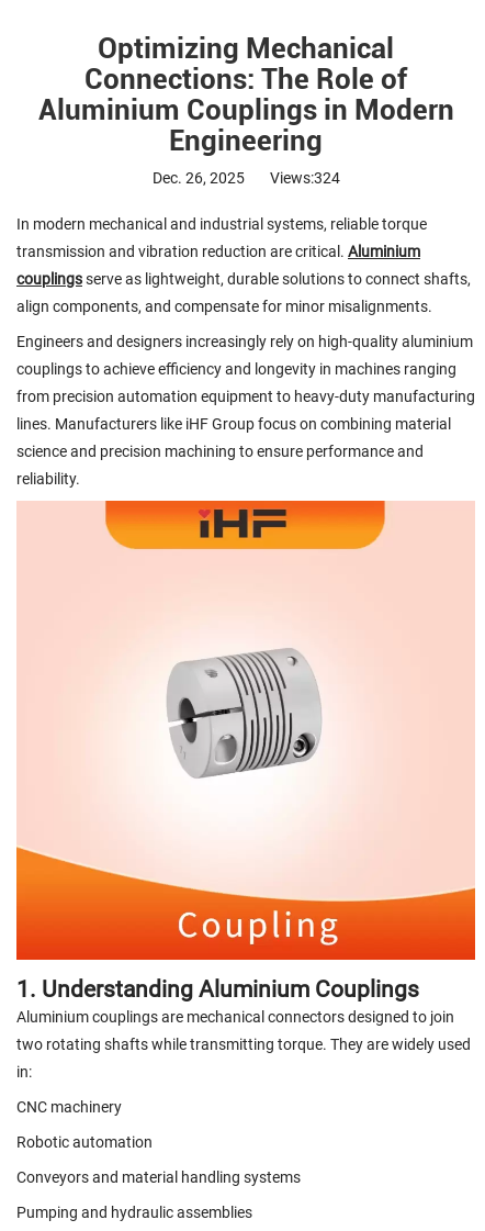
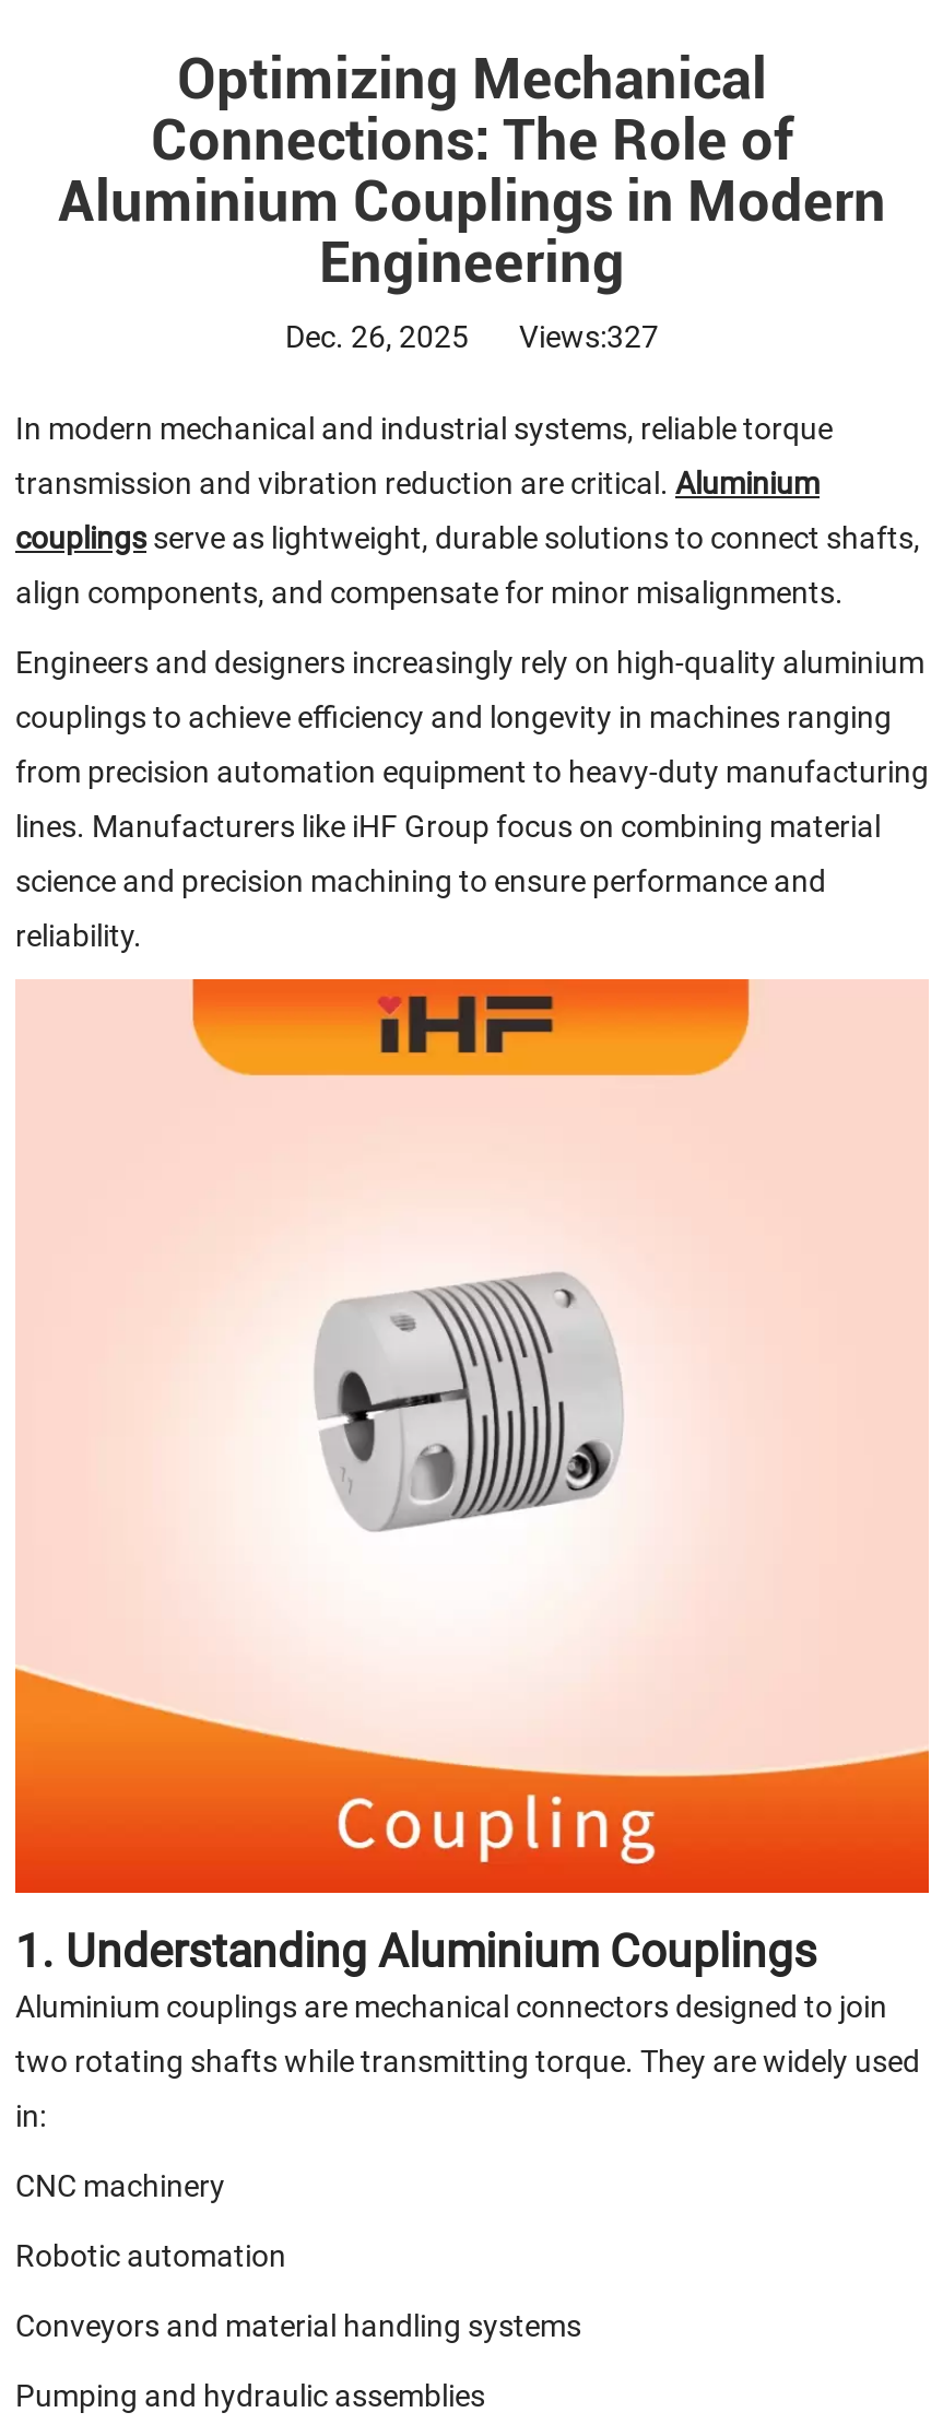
- Dec. 26, 2025 Views:324
+ Dec. 26, 2025 Views:327
